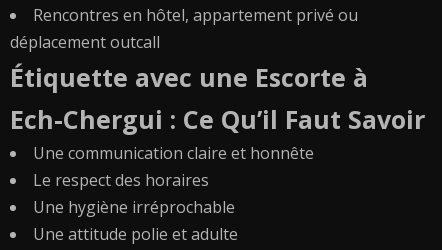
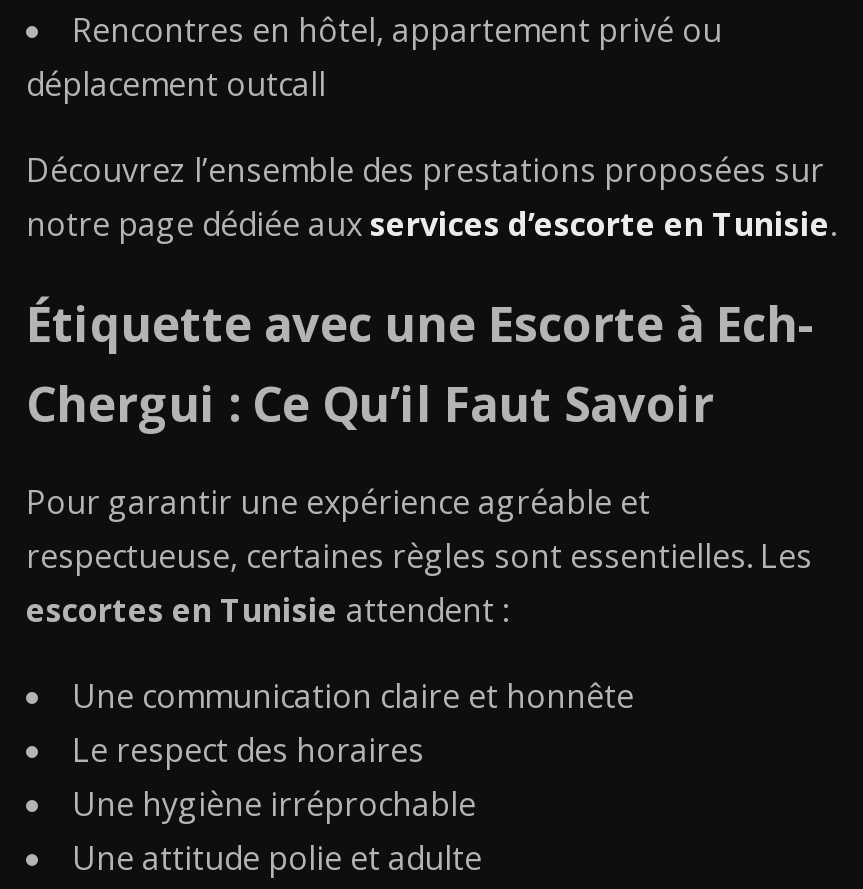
- Étiquette avec une Escorte à
- Ech-Chergui : Ce Qu’il Faut Savoir
+ Découvrez l’ensemble des prestations proposées sur
+ notre page dédiée aux services d’escorte en Tunisie.
+ Étiquette avec une Escorte à Ech-
+ Chergui : Ce Qu’il Faut Savoir
+ Pour garantir une expérience agréable et
+ respectueuse, certaines règles sont essentielles. Les
+ escortes en Tunisie attendent :
